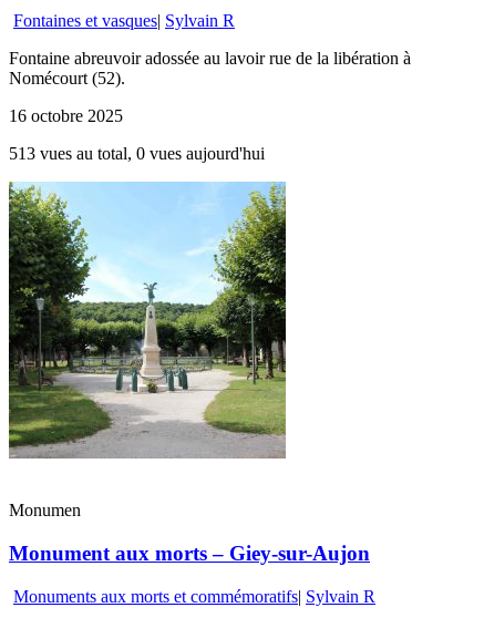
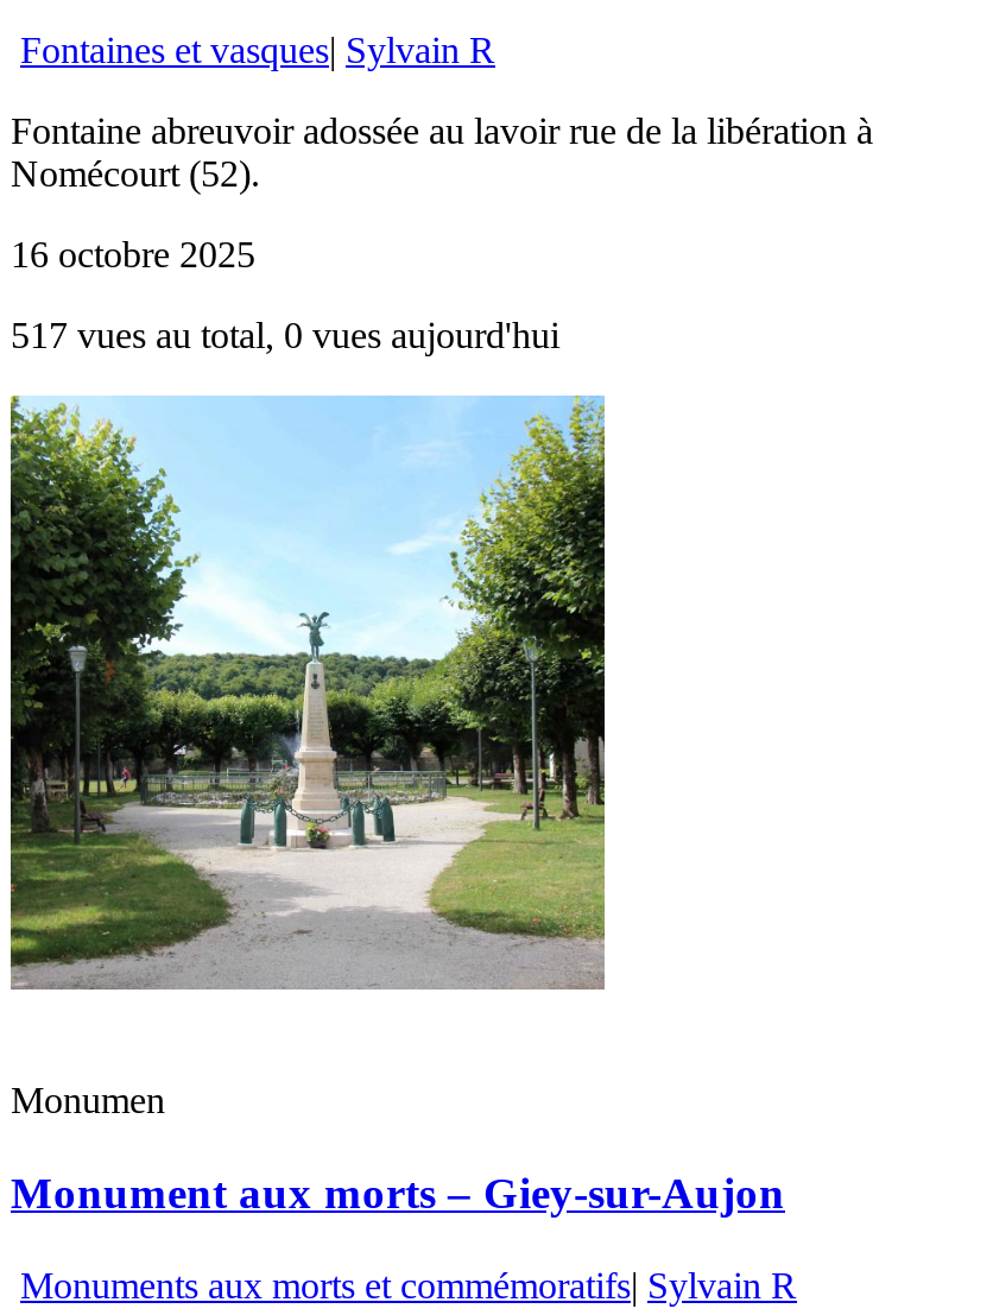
- 513 vues au total, 0 vues aujourd'hui
+ 517 vues au total, 0 vues aujourd'hui
